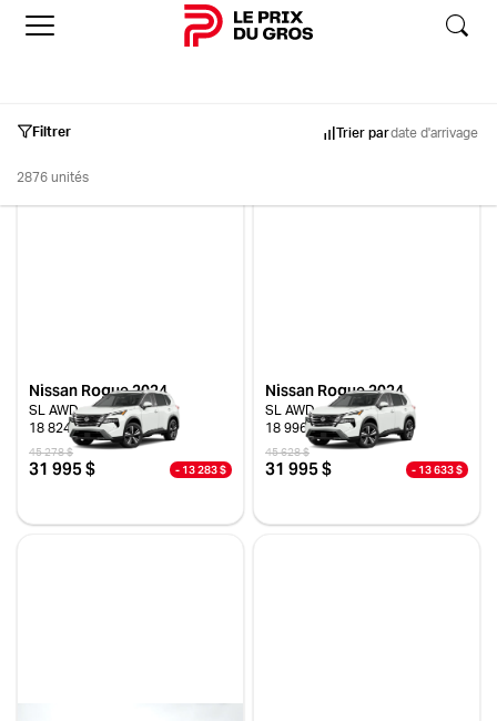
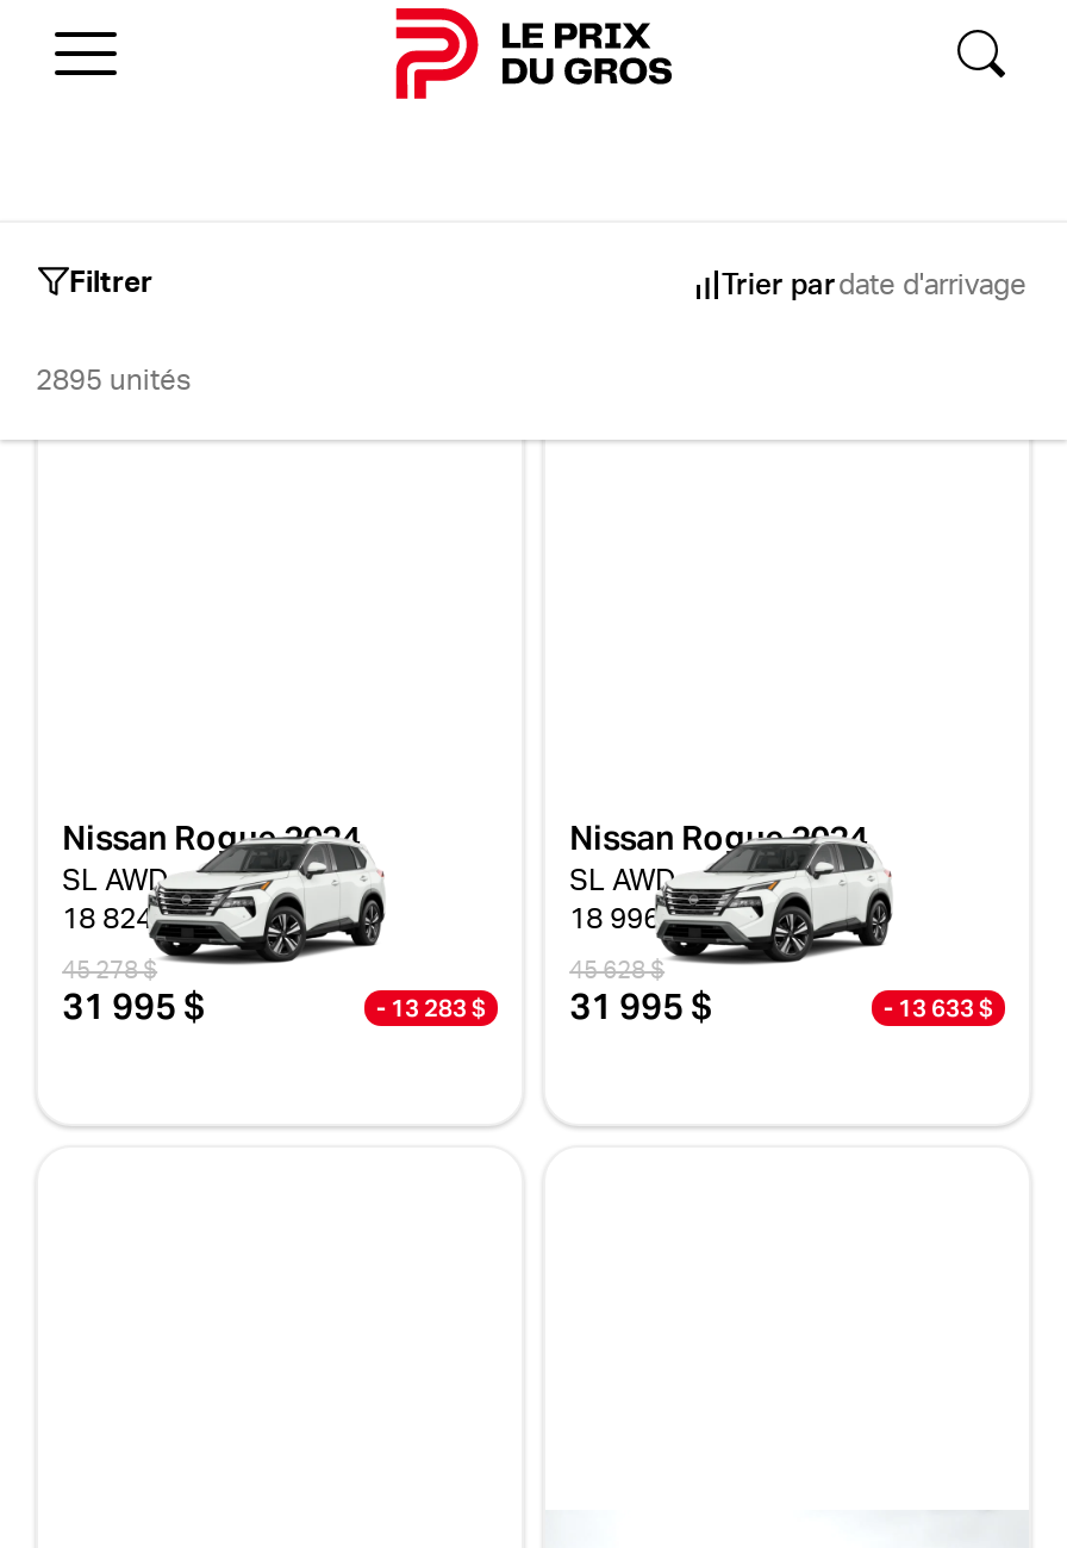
- 2876 unités
+ 2895 unités
